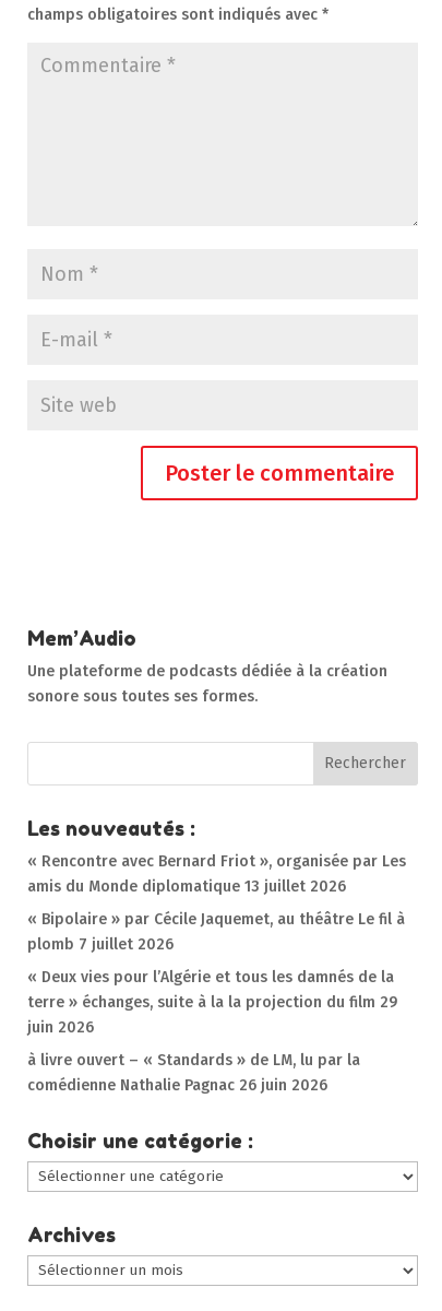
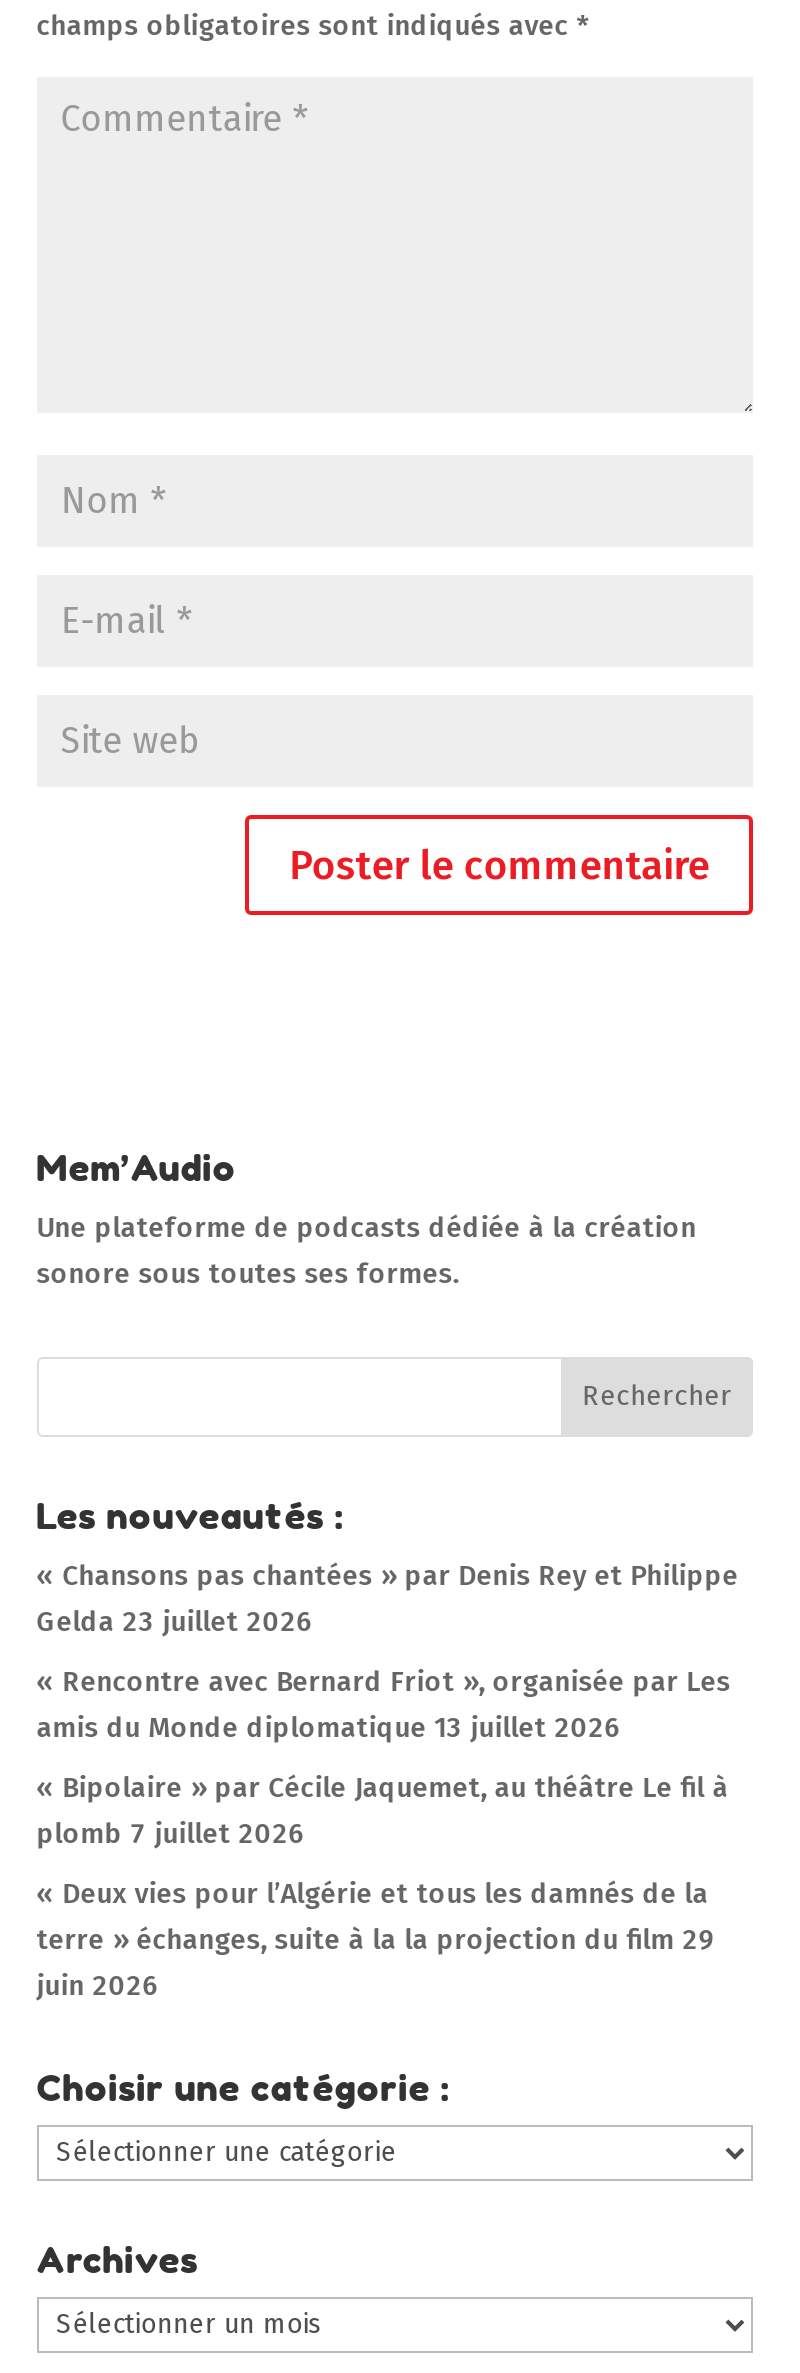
+ « Chansons pas chantées » par Denis Rey et Philippe
+ Gelda 23 juillet 2026

moved down: « Rencontre avec Bernard Friot », organisée par Les | amis du Monde diplomatique 13 juillet 2026 | « Bipolaire » par Cécile Jaquemet, au théâtre Le fil à | plomb 7 juillet 2026 | « Deux vies pour l’Algérie et tous les damnés de la | terre » échanges, suite à la la projection du film 29 | juin 2026

- à livre ouvert – « Standards » de LM, lu par la
- comédienne Nathalie Pagnac 26 juin 2026
